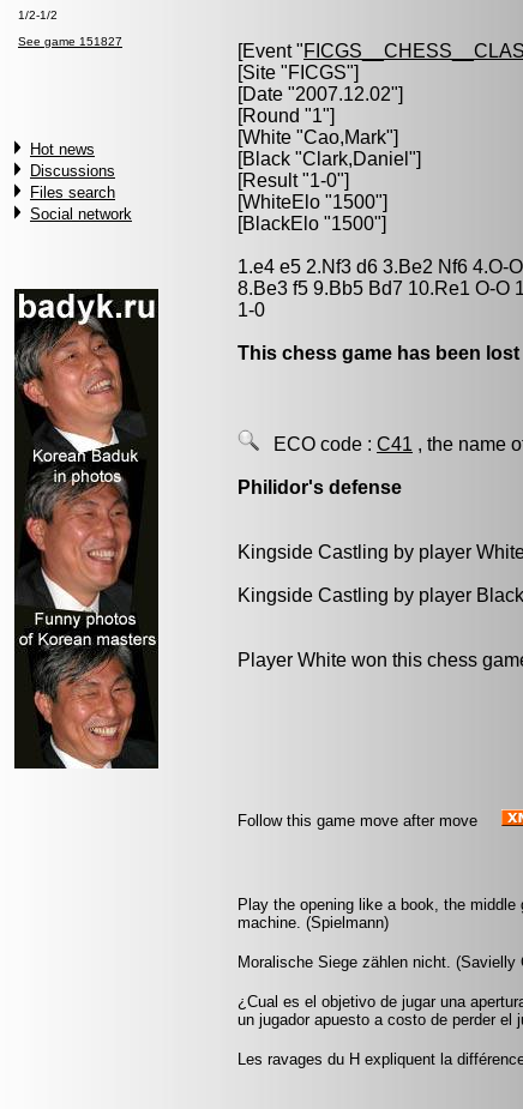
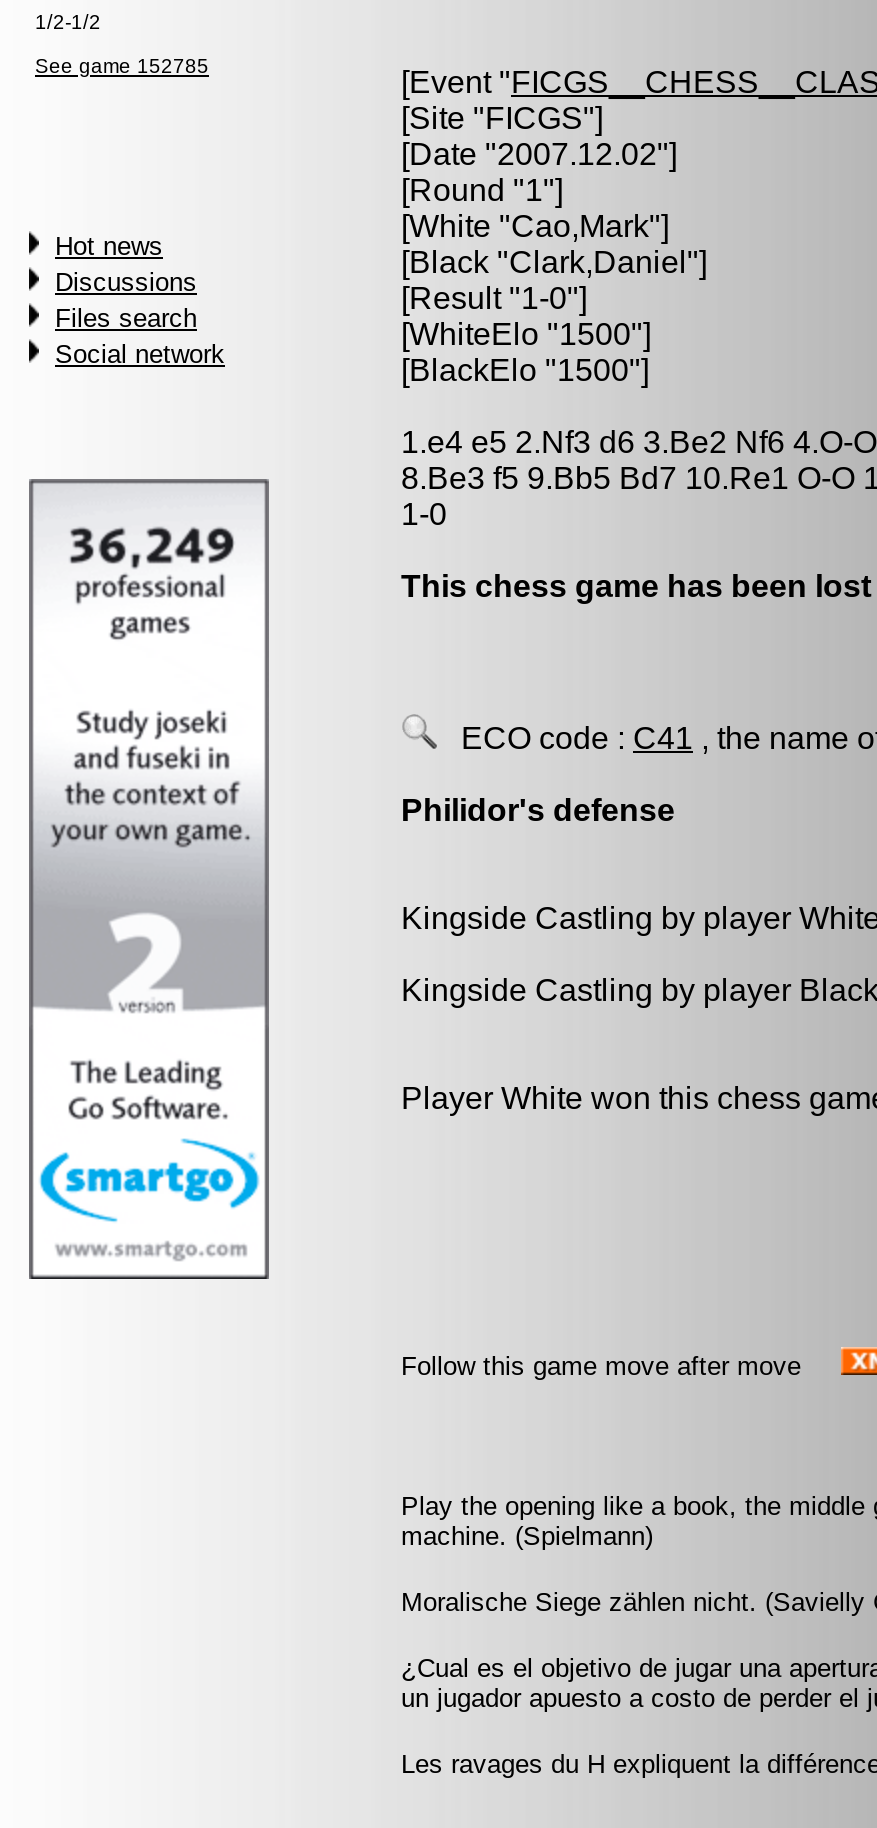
- See game 151827
+ See game 152785

- [image]
+ [image]
